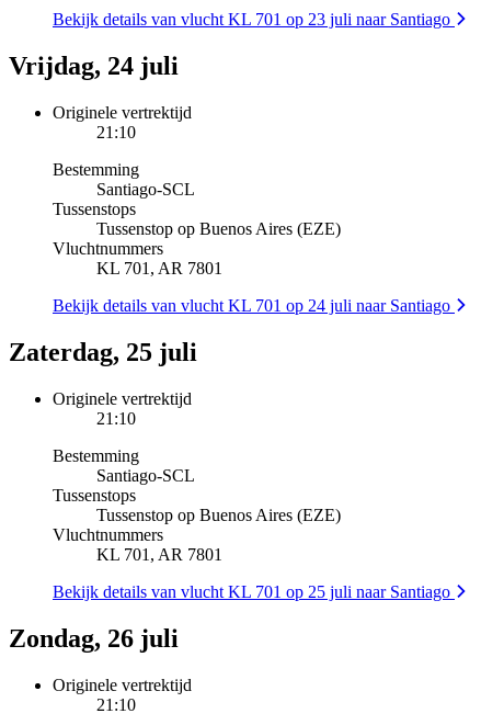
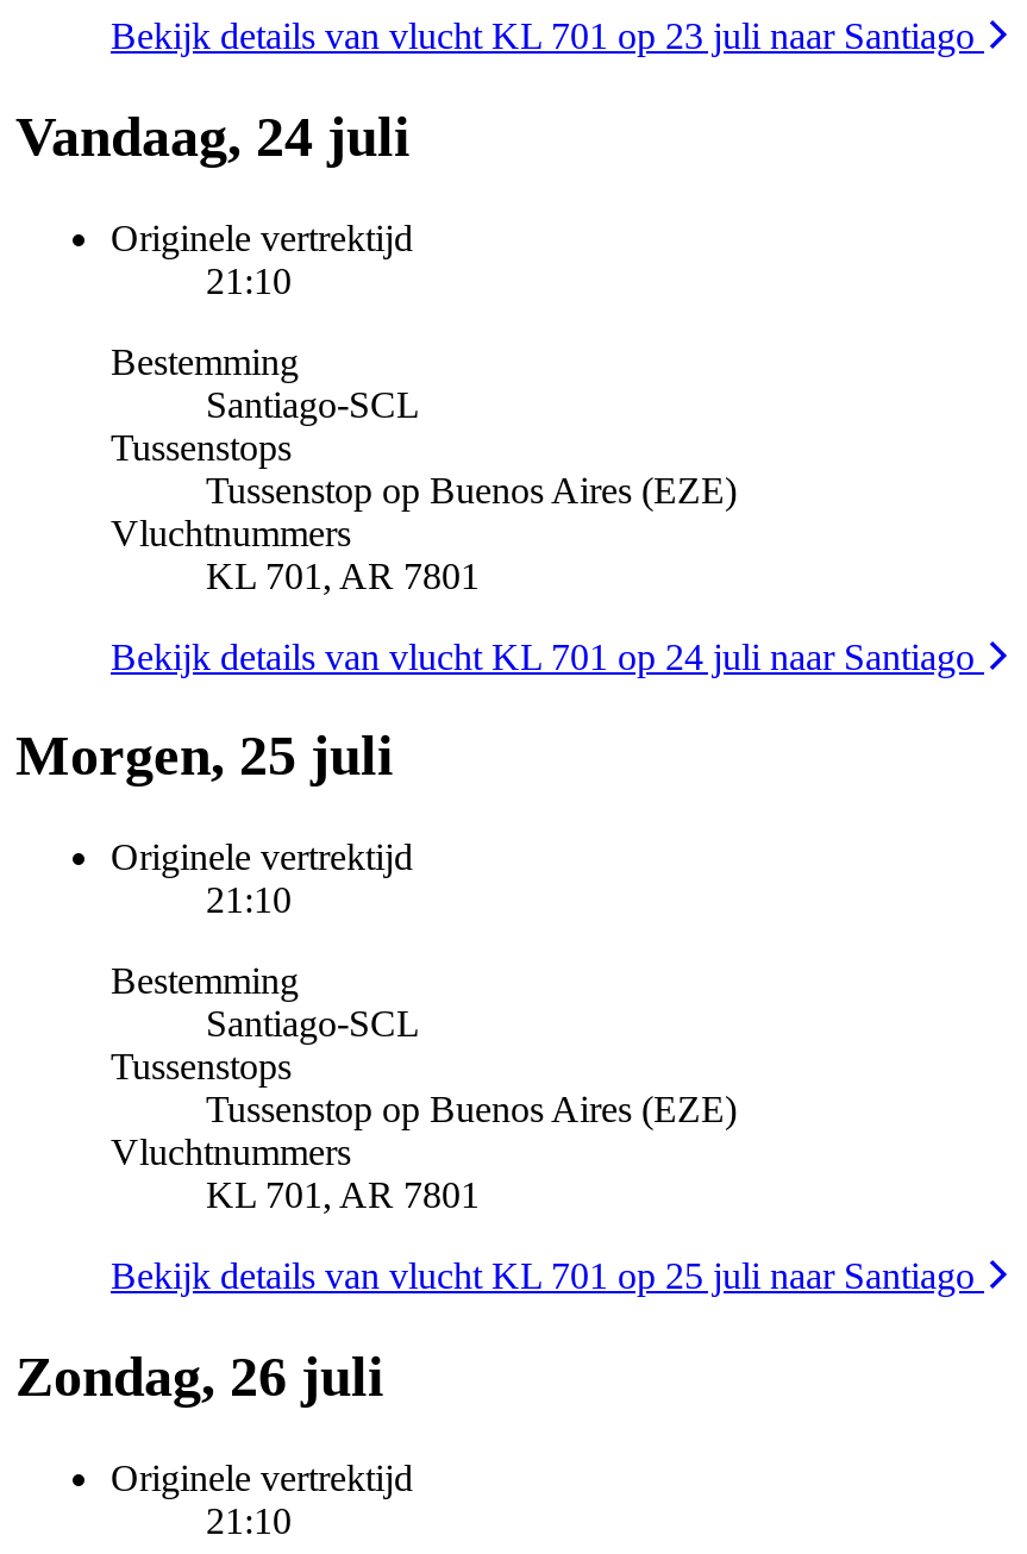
- Vrijdag, 24 juli
+ Vandaag, 24 juli

- Zaterdag, 25 juli
+ Morgen, 25 juli
